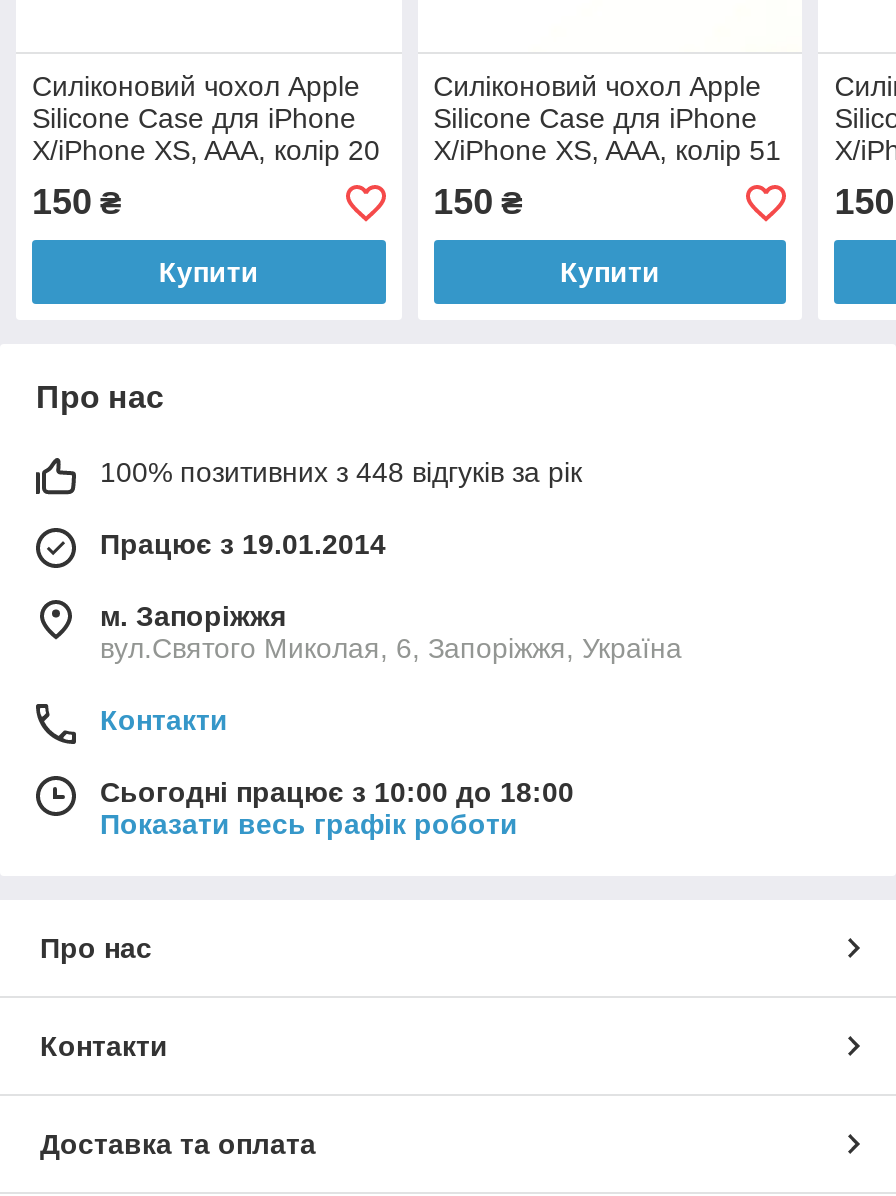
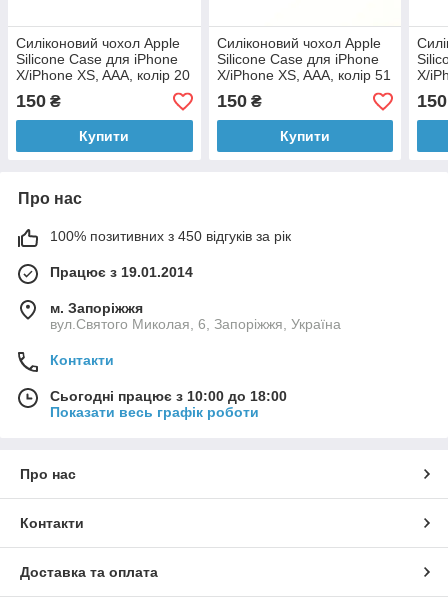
- 100% позитивних з 448 відгуків за рік
+ 100% позитивних з 450 відгуків за рік
